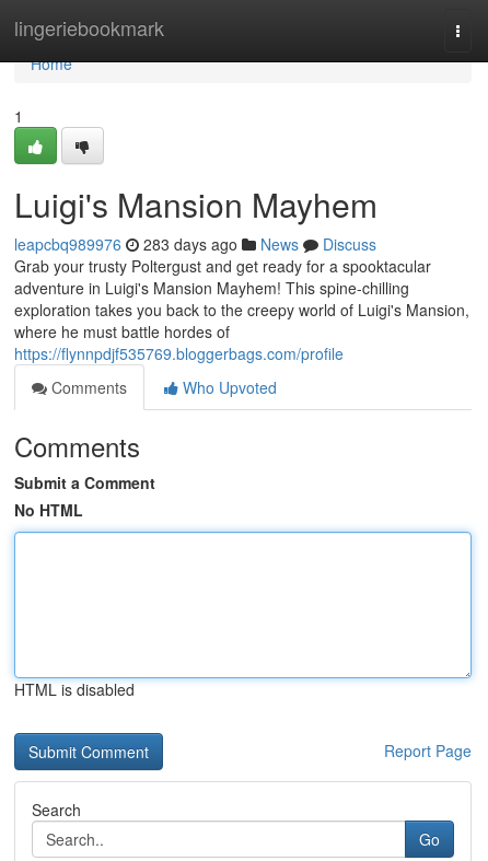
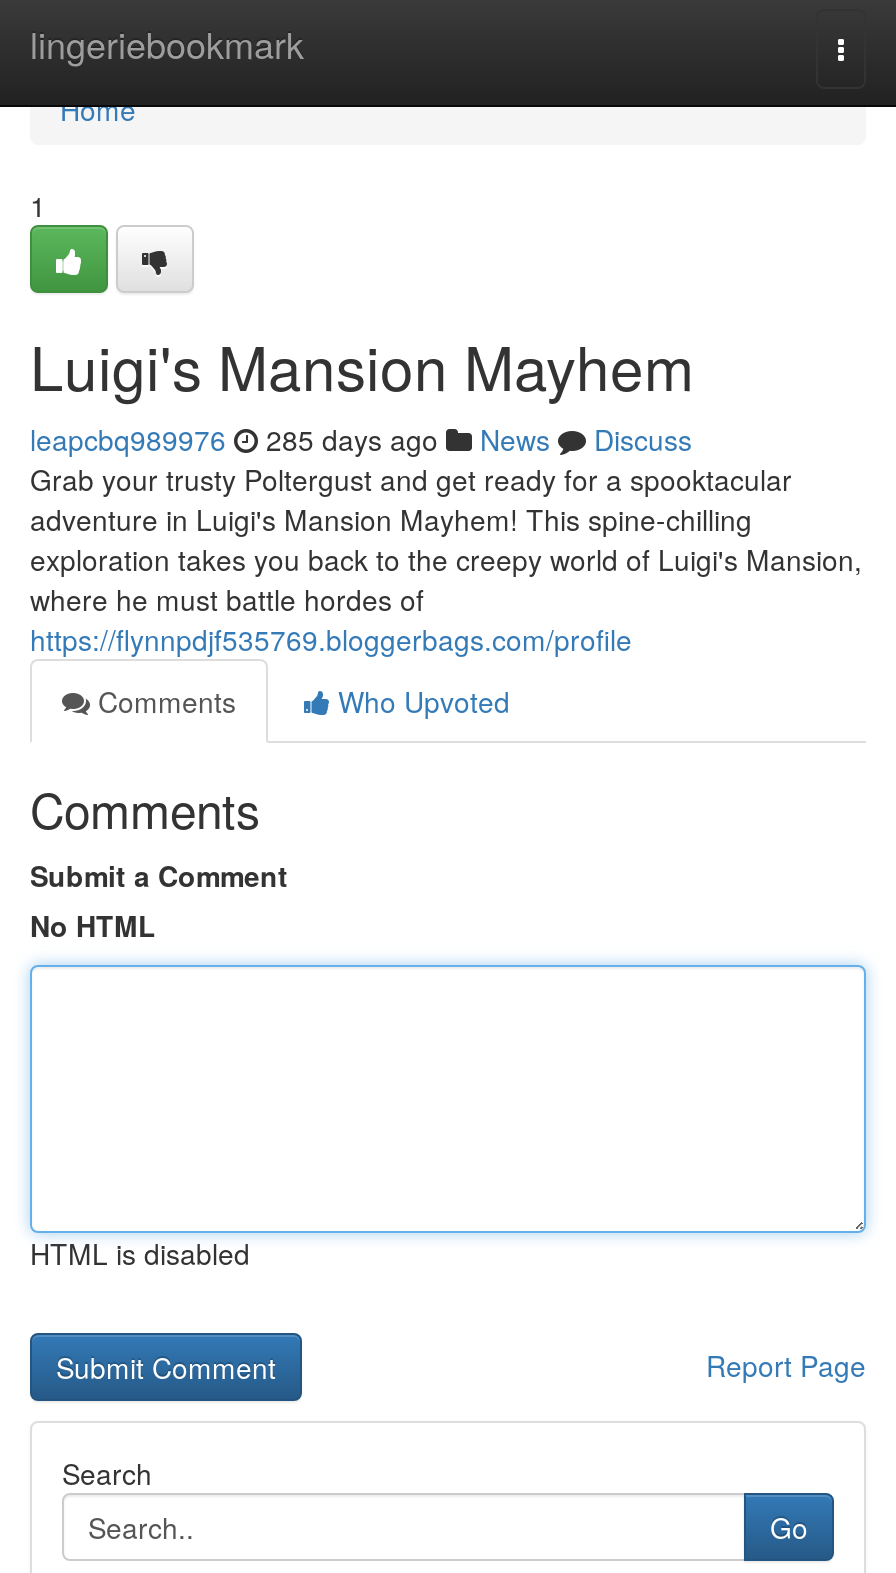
- leapcbq989976 283 days ago News Discuss
+ leapcbq989976 285 days ago News Discuss
